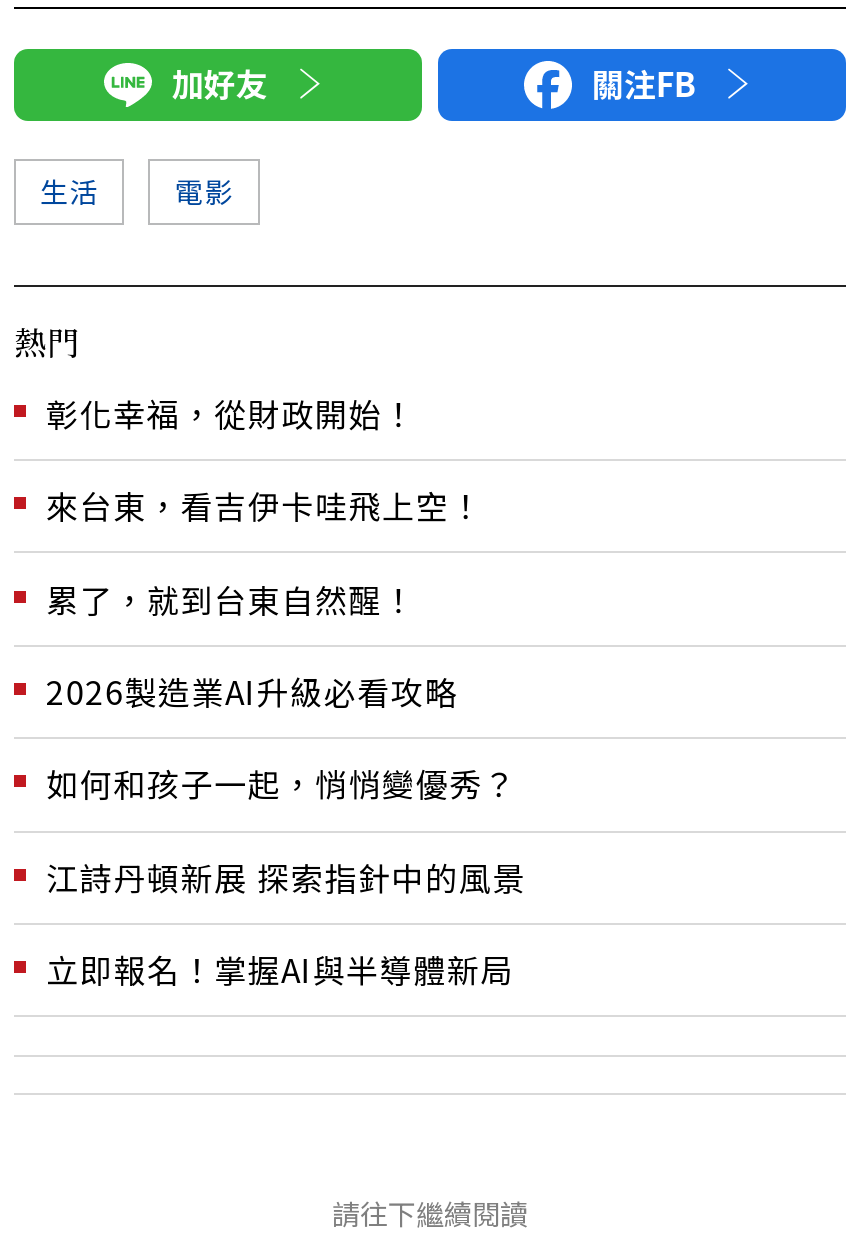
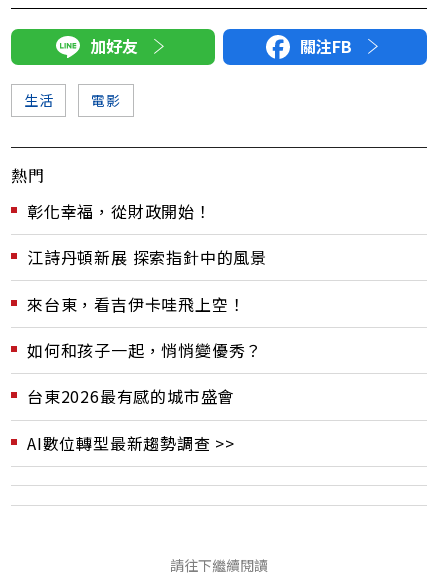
moved down: 來台東，看吉伊卡哇飛上空！ | 如何和孩子一起，悄悄變優秀？

- 累了，就到台東自然醒！
- 2026製造業AI升級必看攻略

moved up: 江詩丹頓新展 探索指針中的風景

- 立即報名！掌握AI與半導體新局
+ 台東2026最有感的城市盛會
+ AI數位轉型最新趨勢調查 >>
